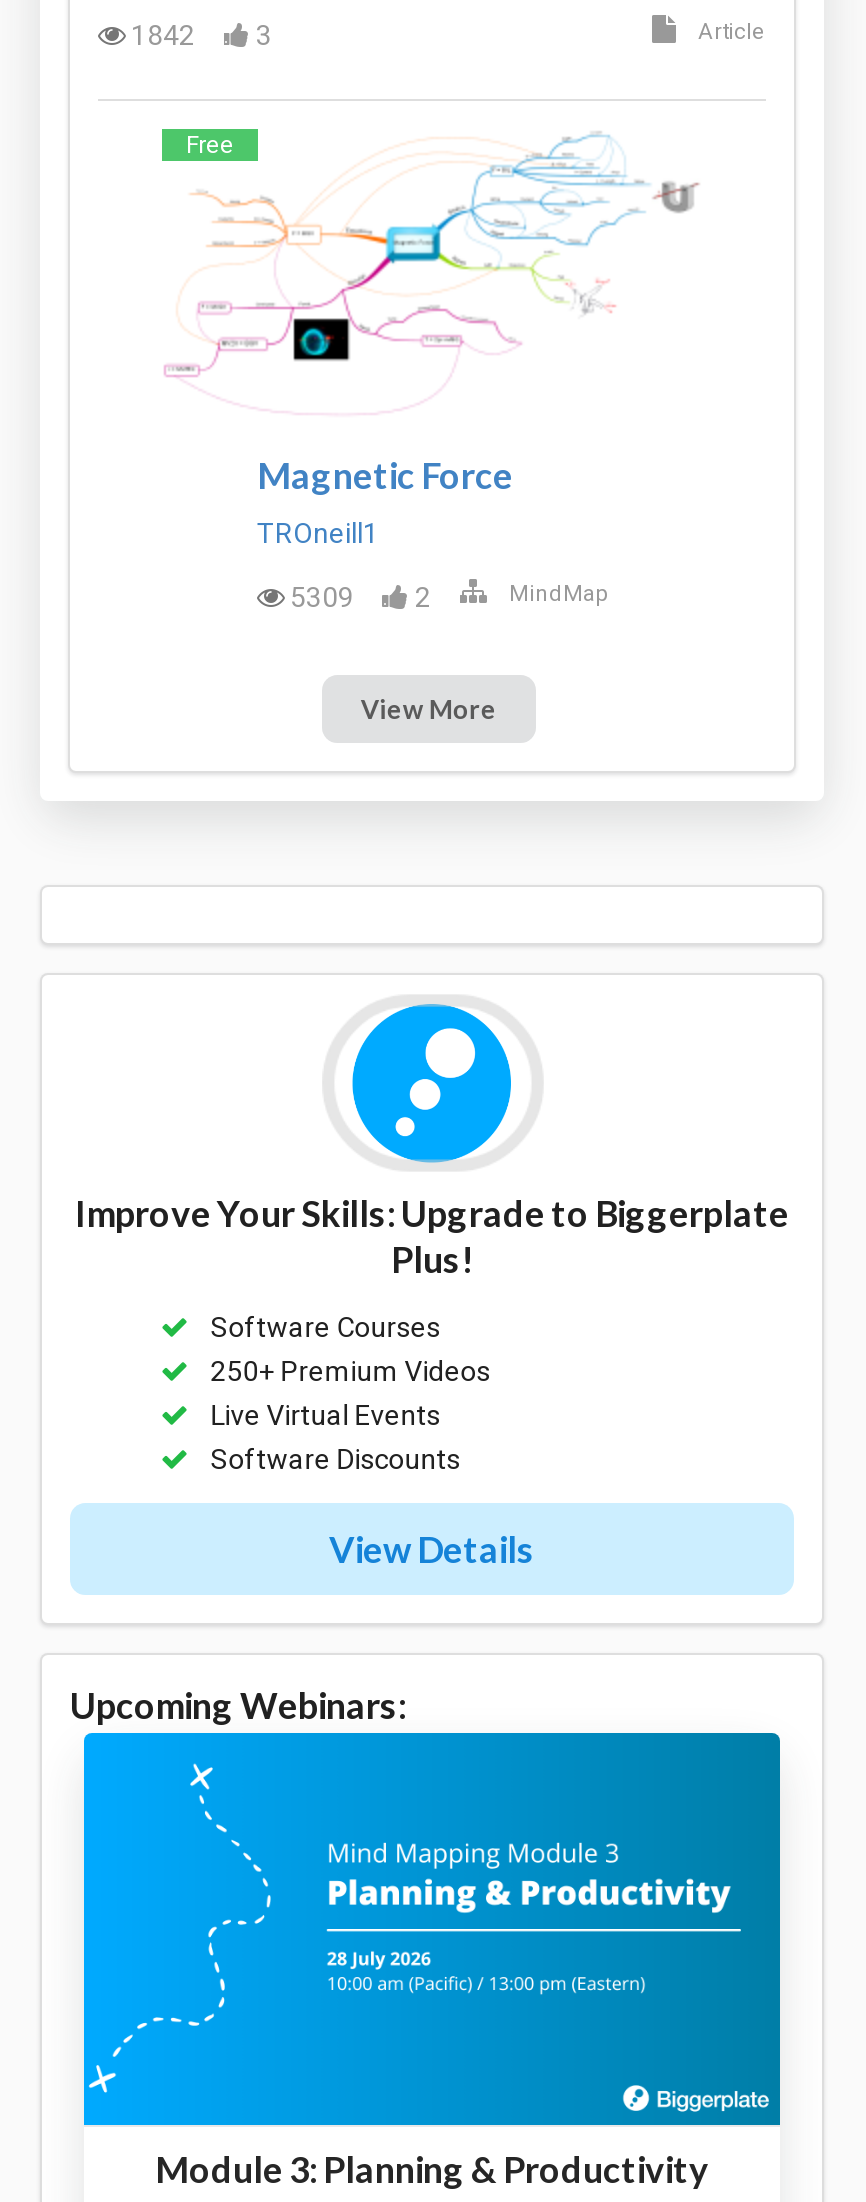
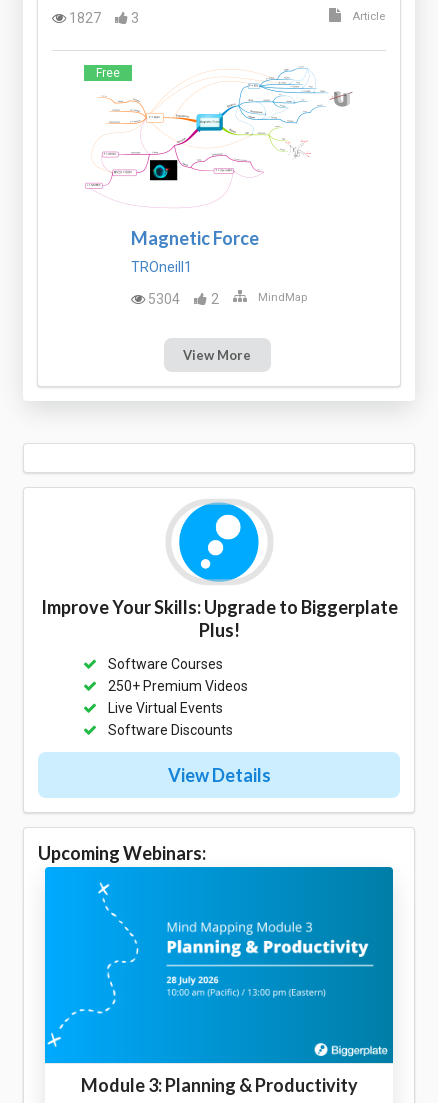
- 1842 3
+ 1827 3

- 5309 2
+ 5304 2
